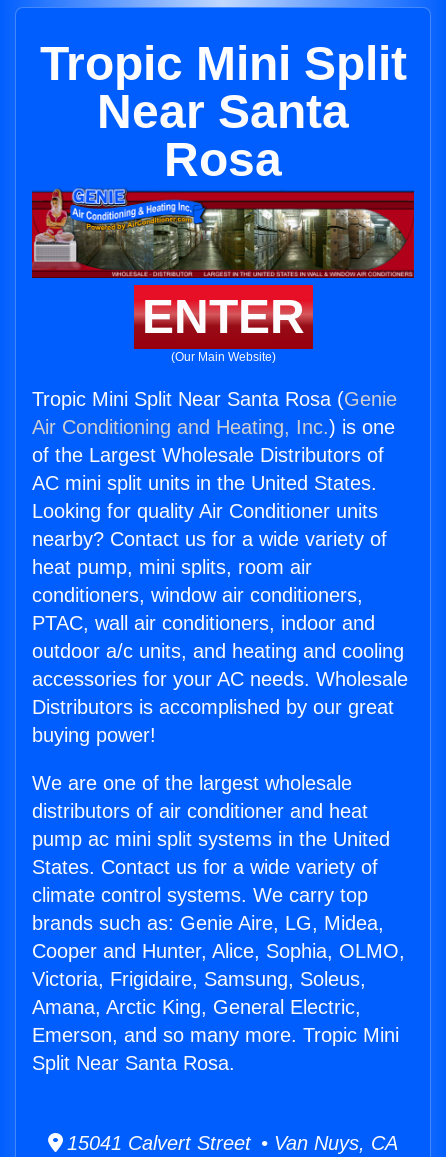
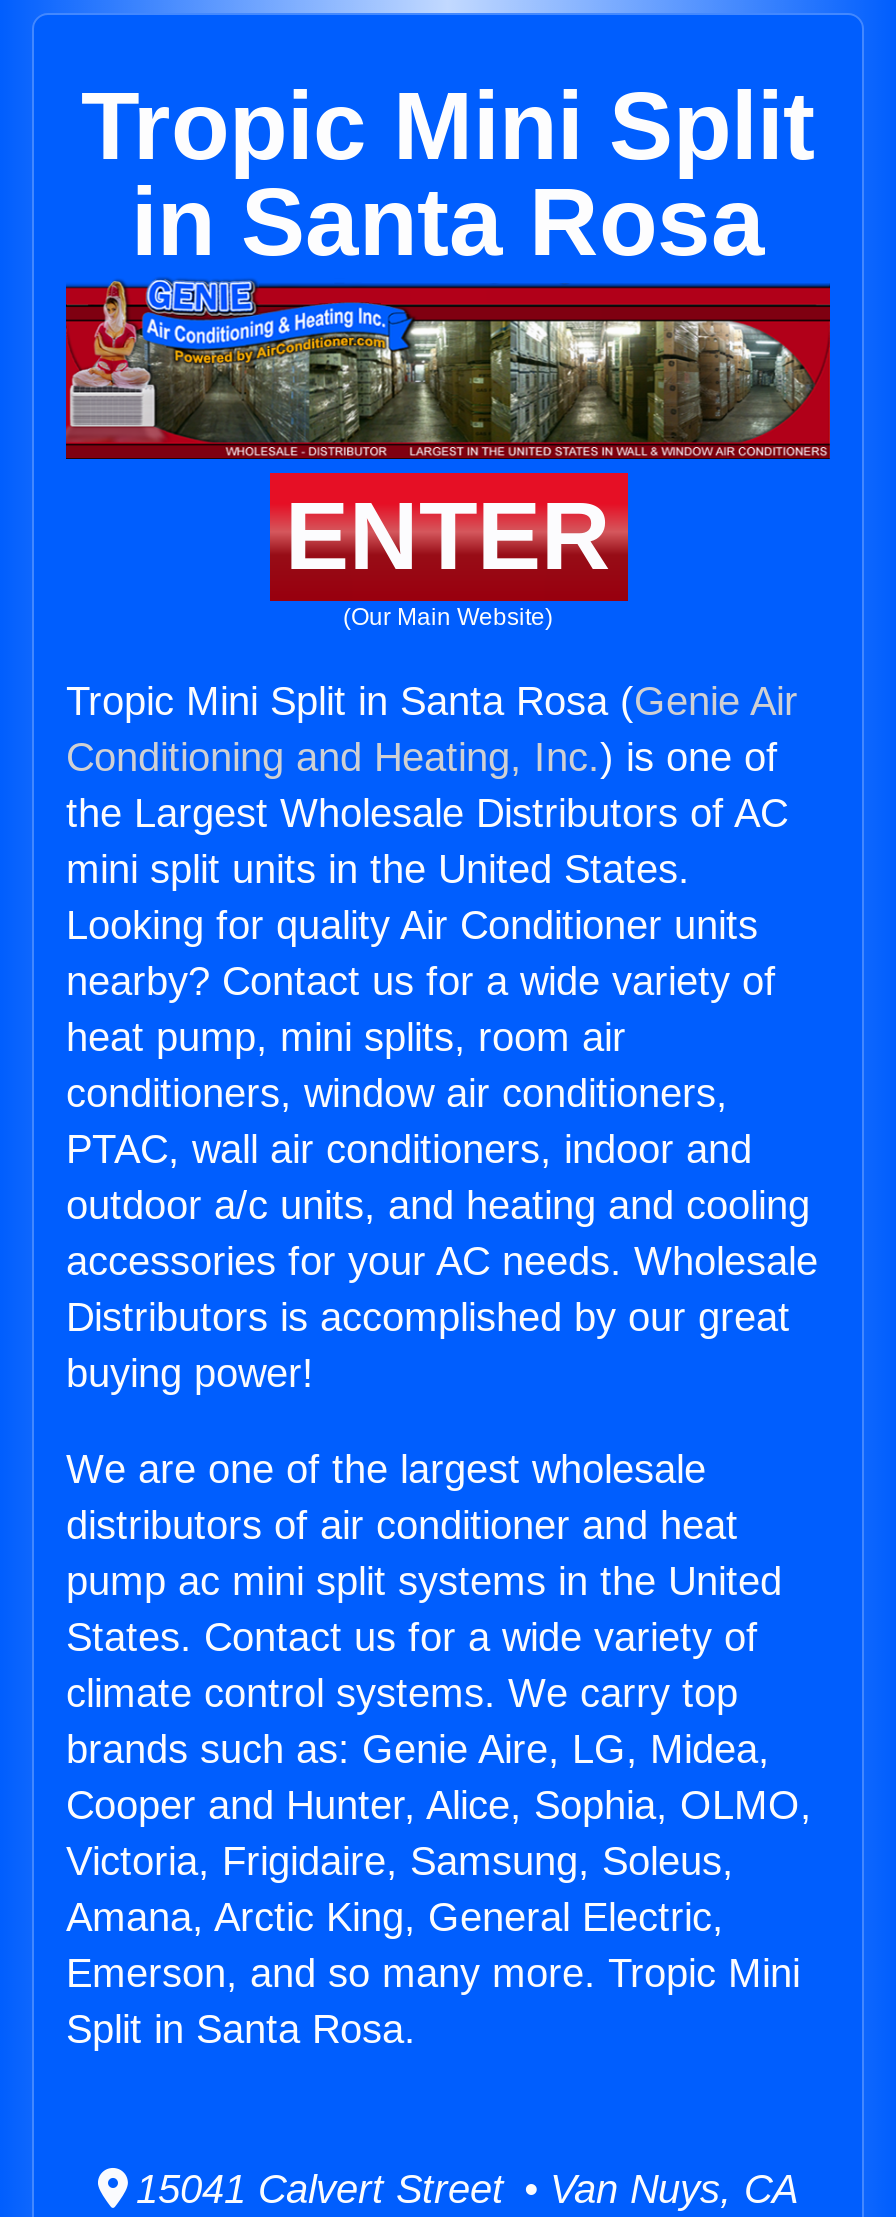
- Near Santa
- Rosa
+ in Santa Rosa

- Tropic Mini Split Near Santa Rosa (Genie
- Air Conditioning and Heating, Inc.) is one
- of the Largest Wholesale Distributors of
- AC mini split units in the United States.
+ Tropic Mini Split in Santa Rosa (Genie Air
+ Conditioning and Heating, Inc.) is one of
+ the Largest Wholesale Distributors of AC
+ mini split units in the United States.

- Split Near Santa Rosa.
+ Split in Santa Rosa.
